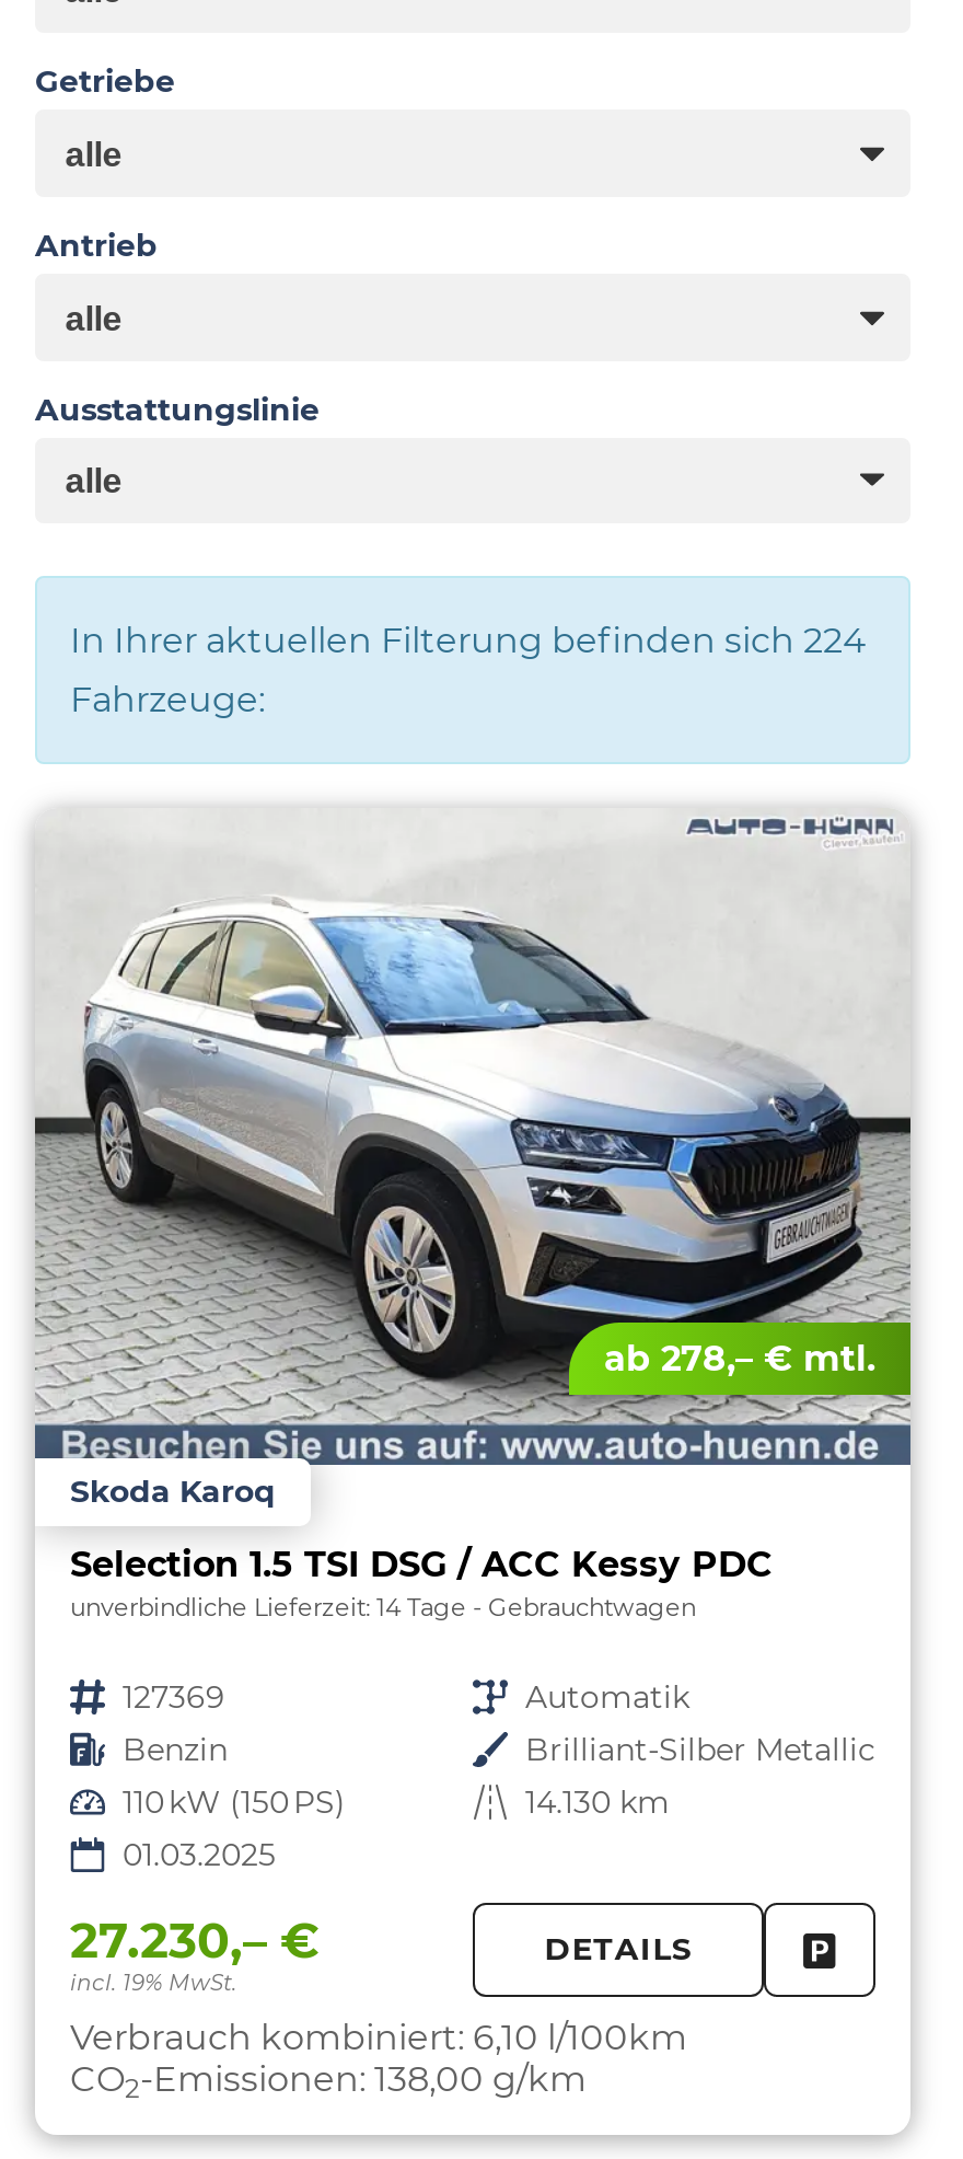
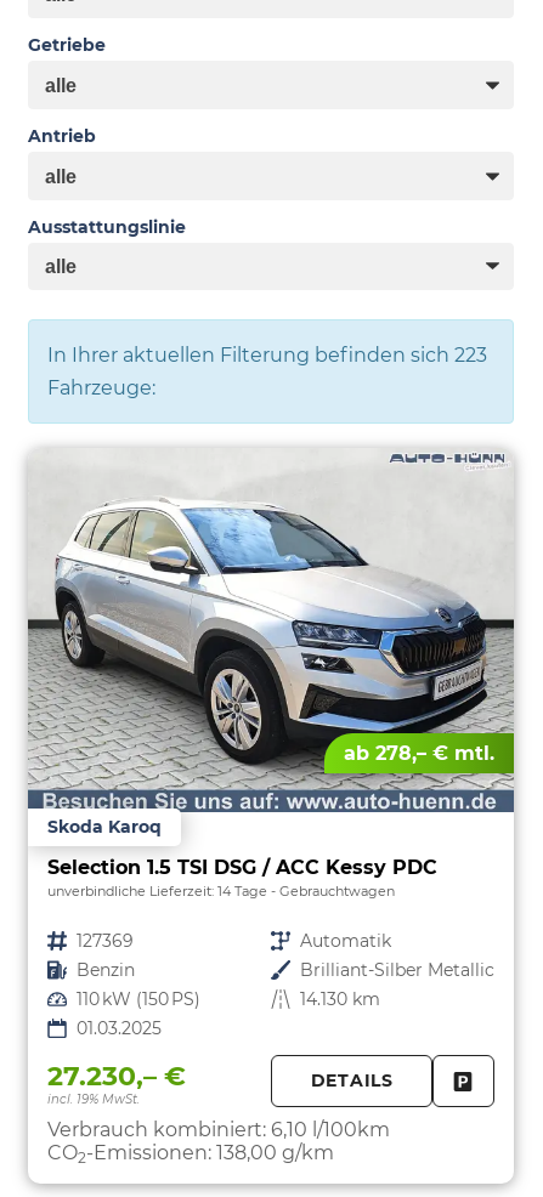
- In Ihrer aktuellen Filterung befinden sich 224
+ In Ihrer aktuellen Filterung befinden sich 223
